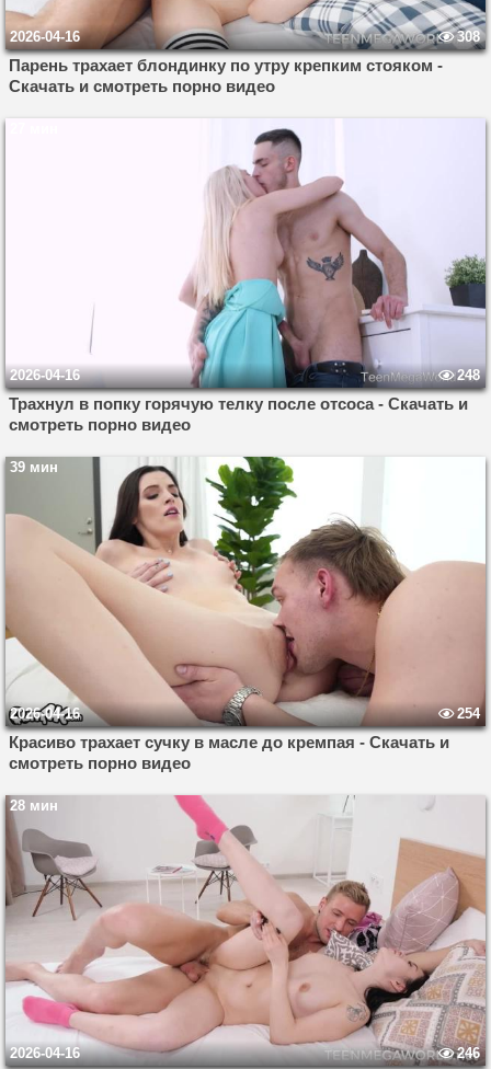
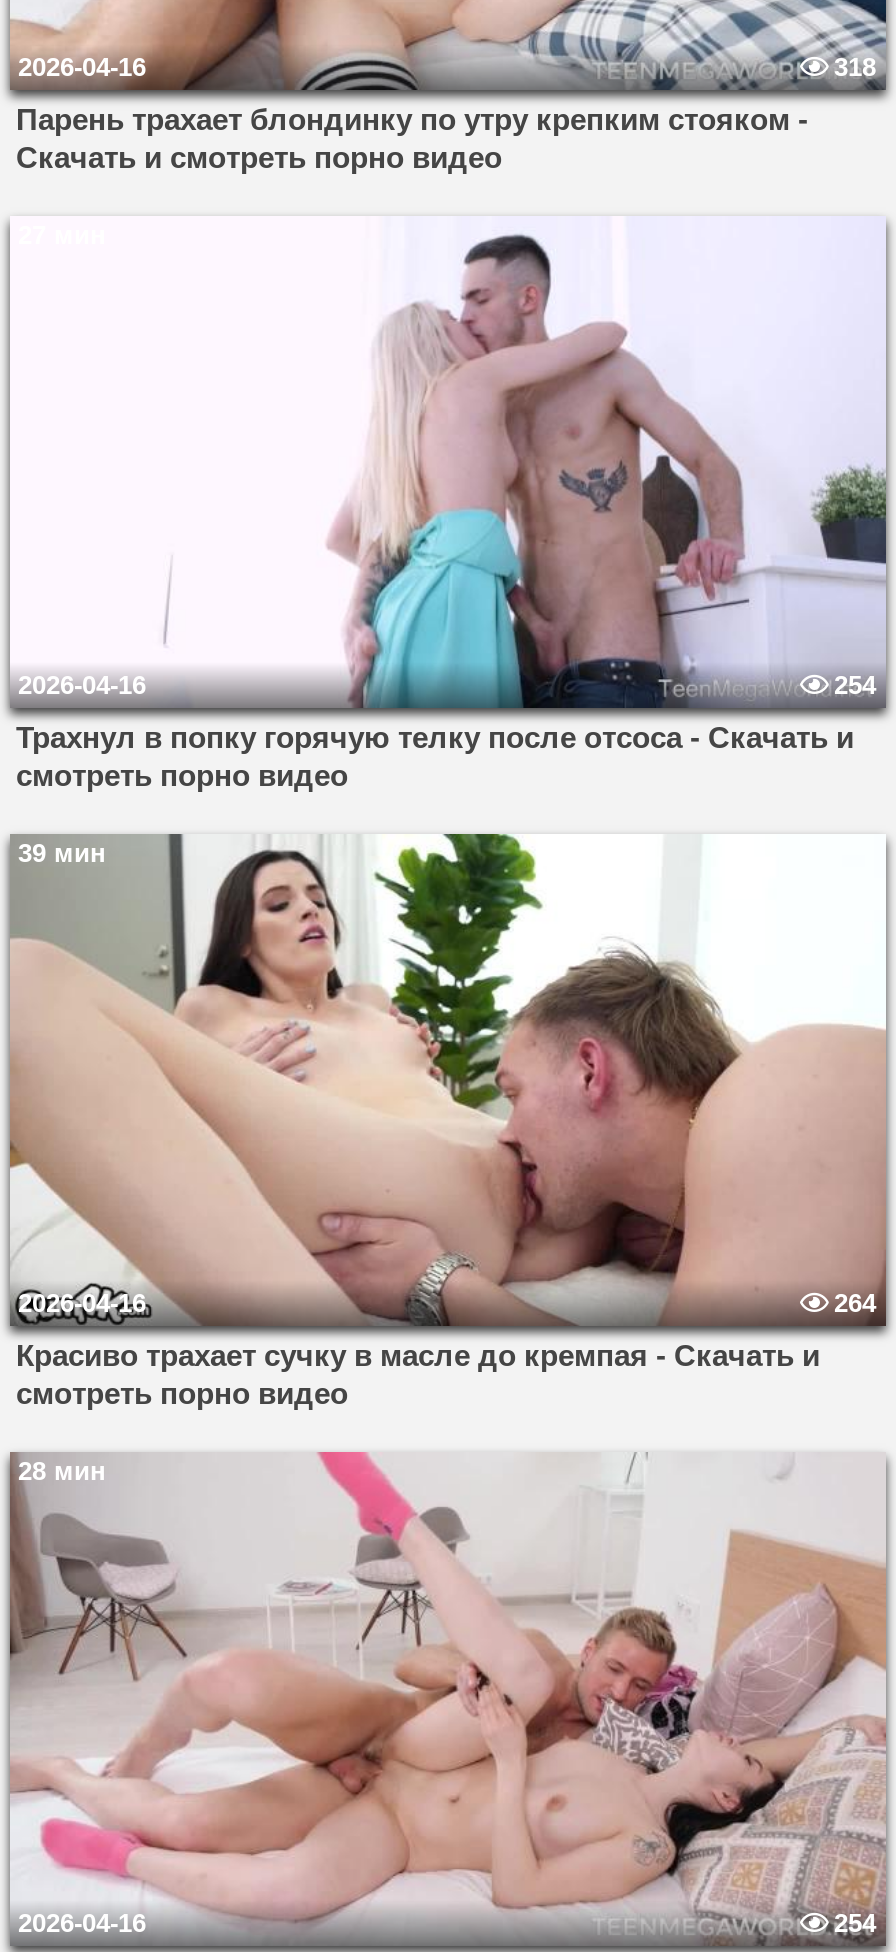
- 308
+ 318

- 248
+ 254

- 254
+ 264

- 246
+ 254
